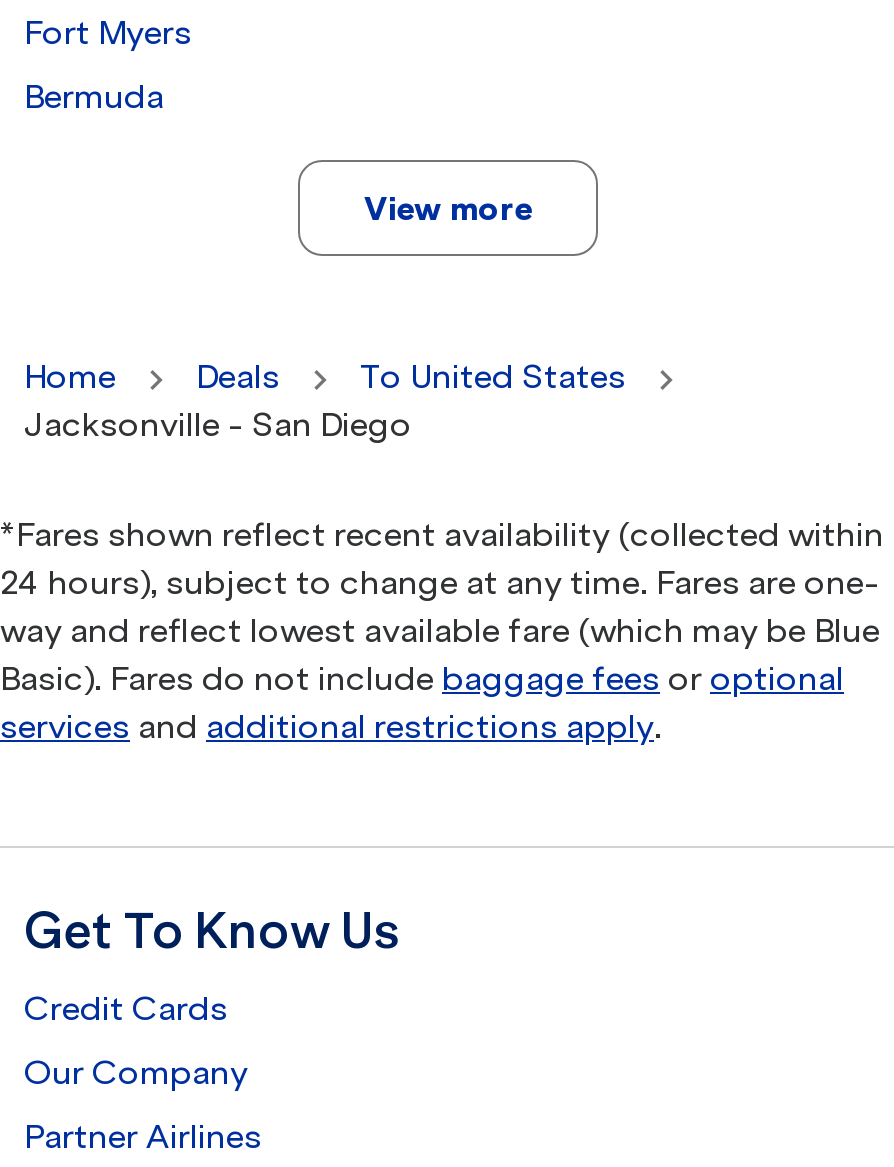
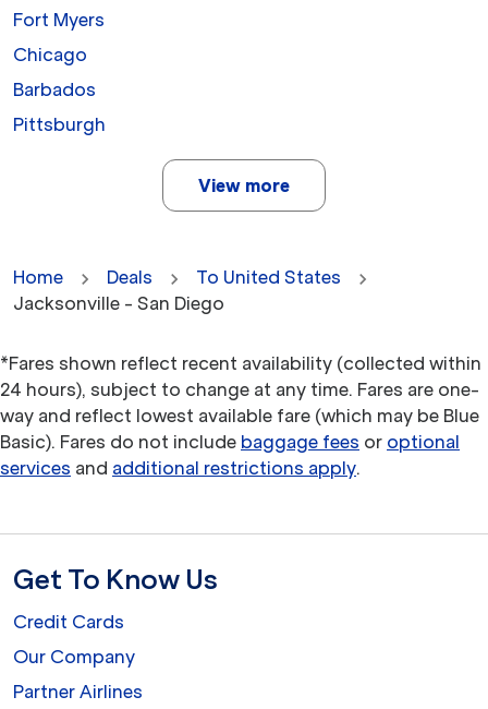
- Bermuda
+ Chicago
+ Barbados
+ Pittsburgh
